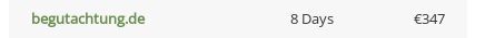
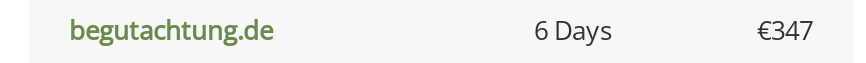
- 8 Days
+ 6 Days
